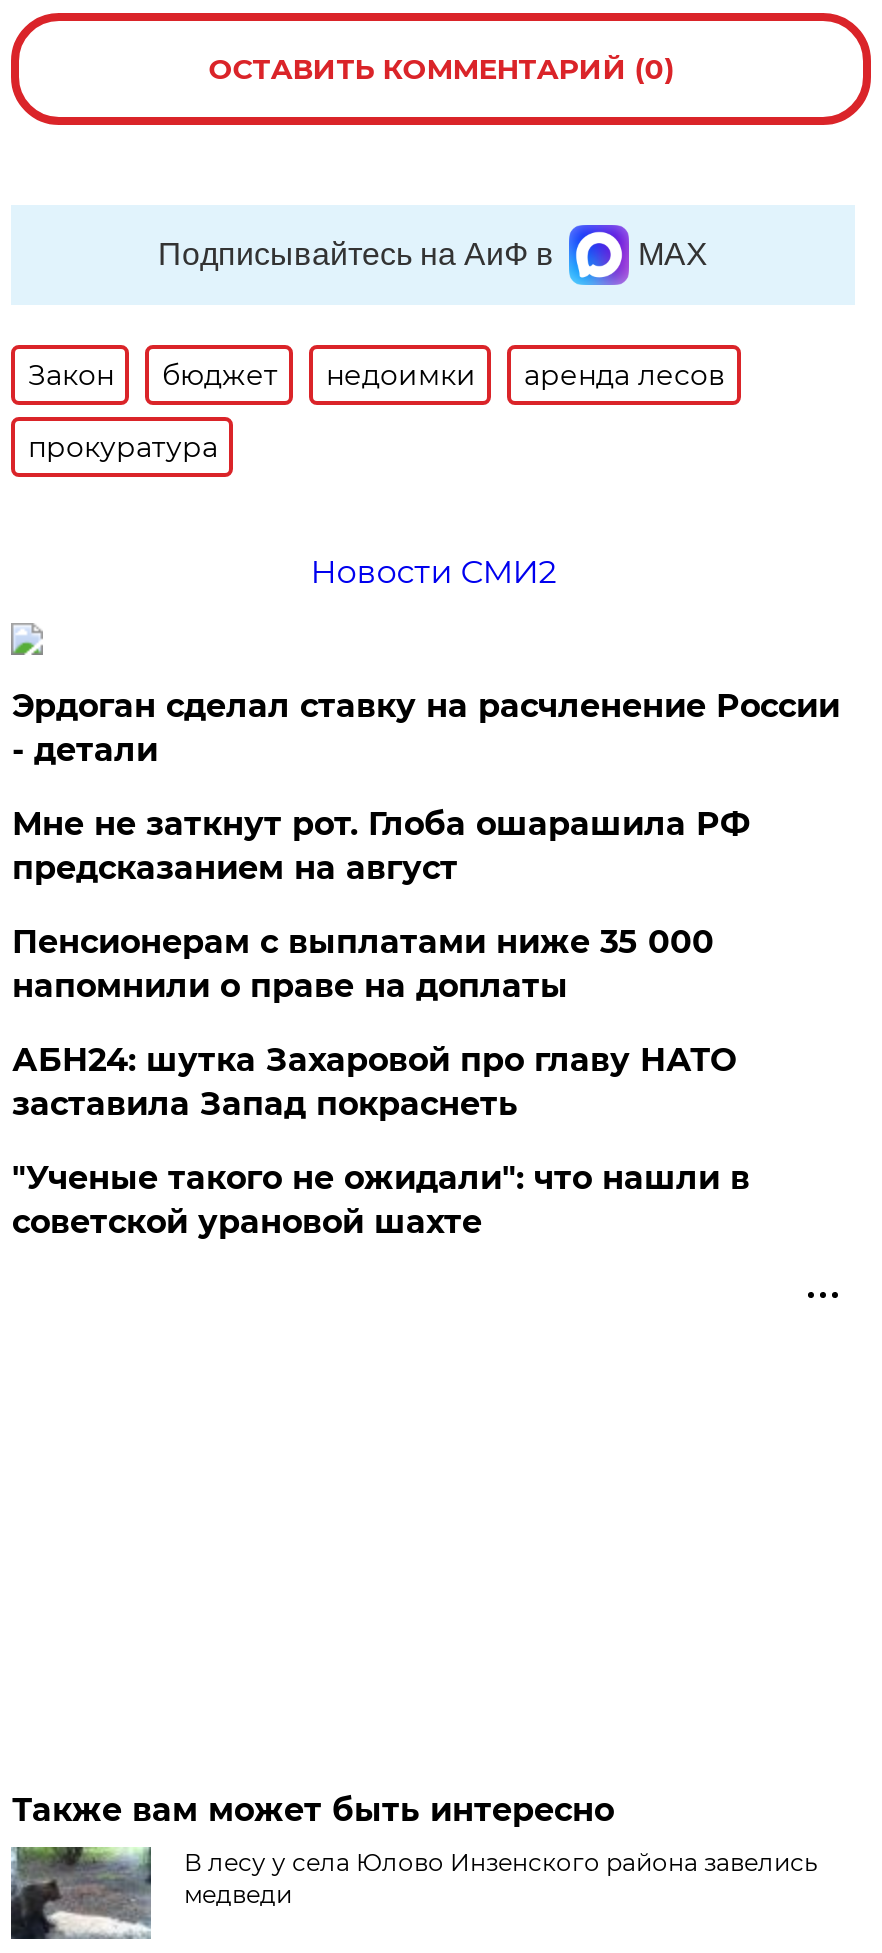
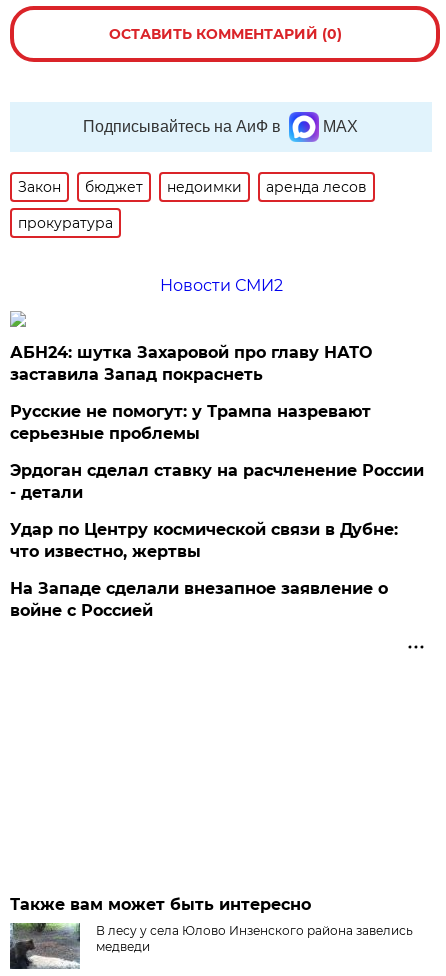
moved down: Эрдоган сделал ставку на расчленение России | - детали

- Мне не заткнут рот. Глоба ошарашила РФ
- предсказанием на август
- Пенсионерам с выплатами ниже 35 000
- напомнили о праве на доплаты

moved up: АБН24: шутка Захаровой про главу НАТО | заставила Запад покраснеть

- "Ученые такого не ожидали": что нашли в
- советской урановой шахте
+ Русские не помогут: у Трампа назревают
+ серьезные проблемы
+ Удар по Центру космической связи в Дубне:
+ что известно, жертвы
+ На Западе сделали внезапное заявление о
+ войне с Россией
